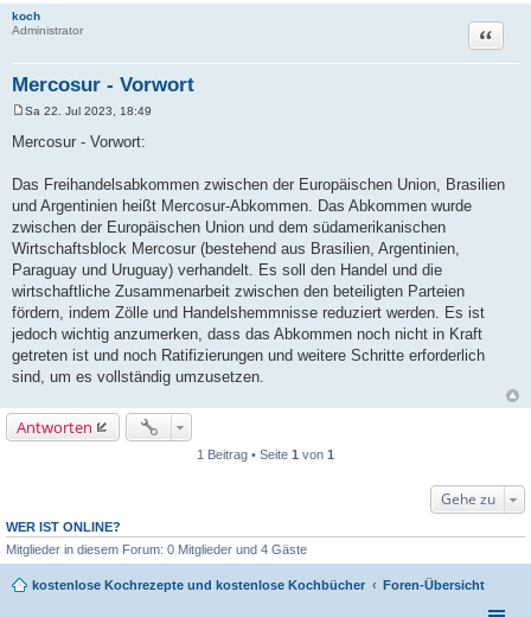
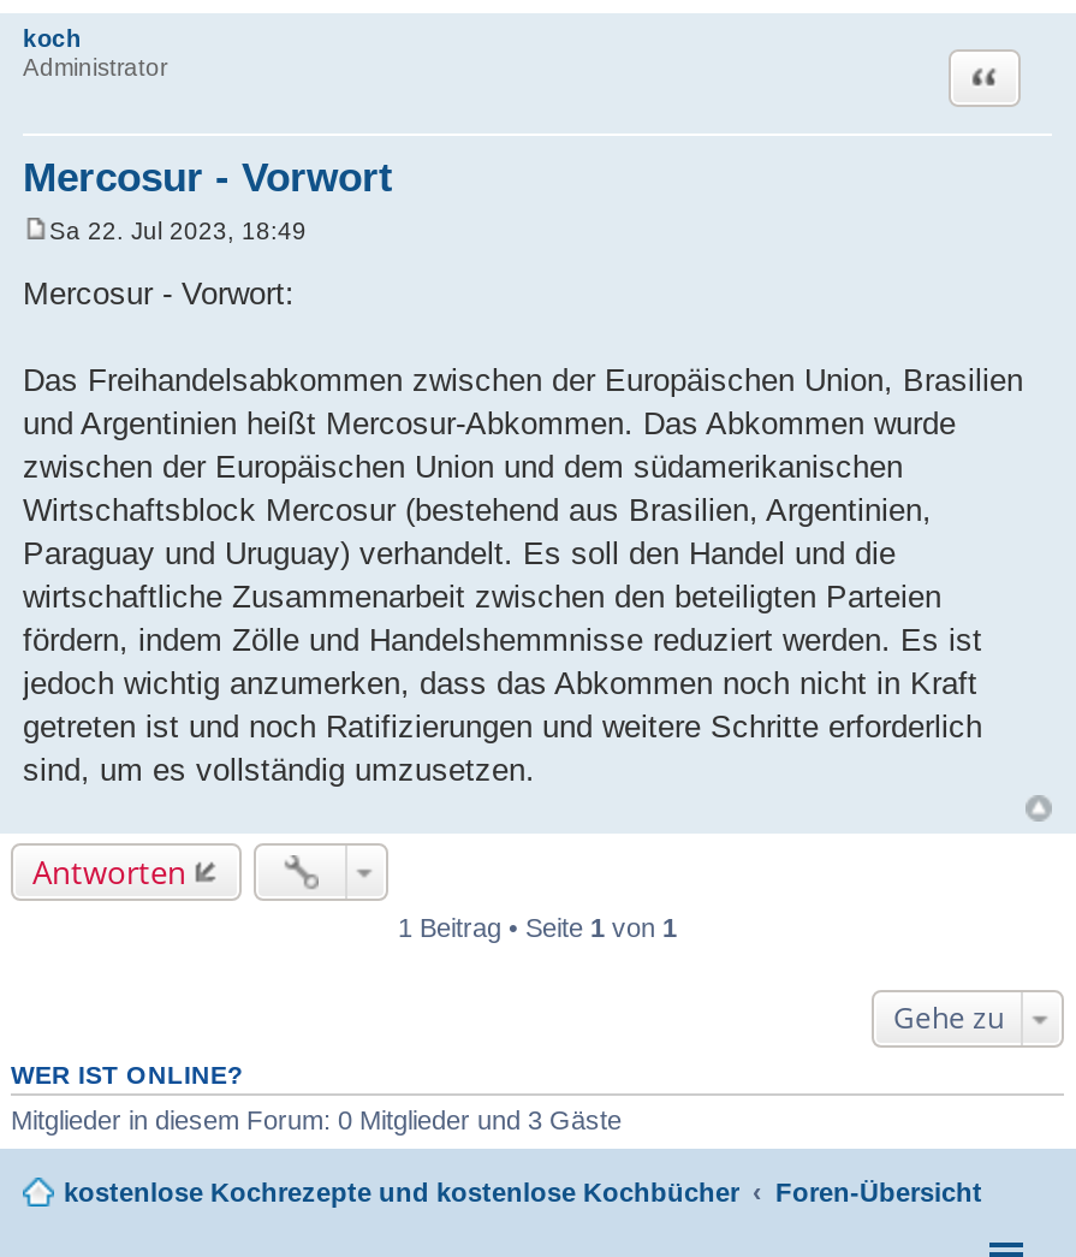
- Mitglieder in diesem Forum: 0 Mitglieder und 4 Gäste
+ Mitglieder in diesem Forum: 0 Mitglieder und 3 Gäste
